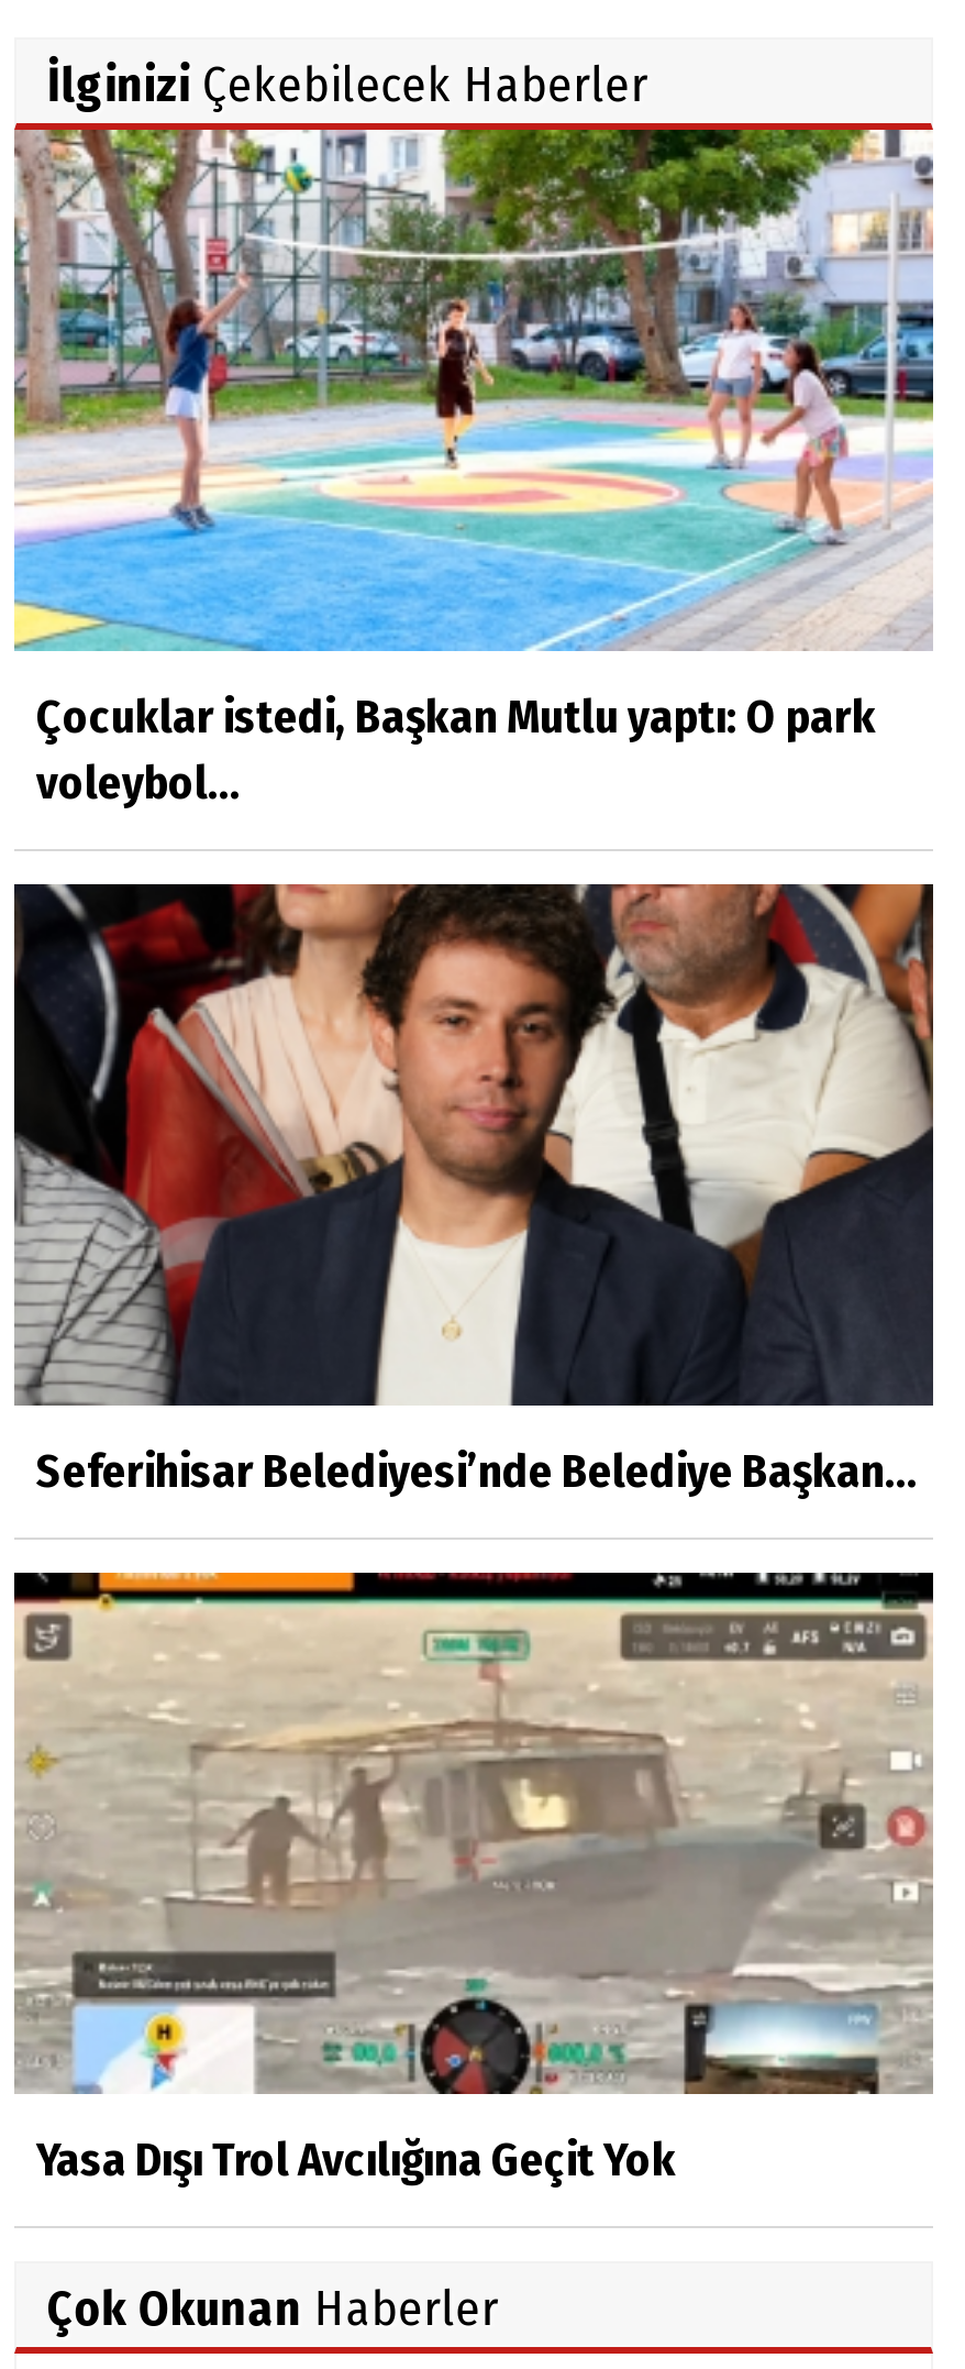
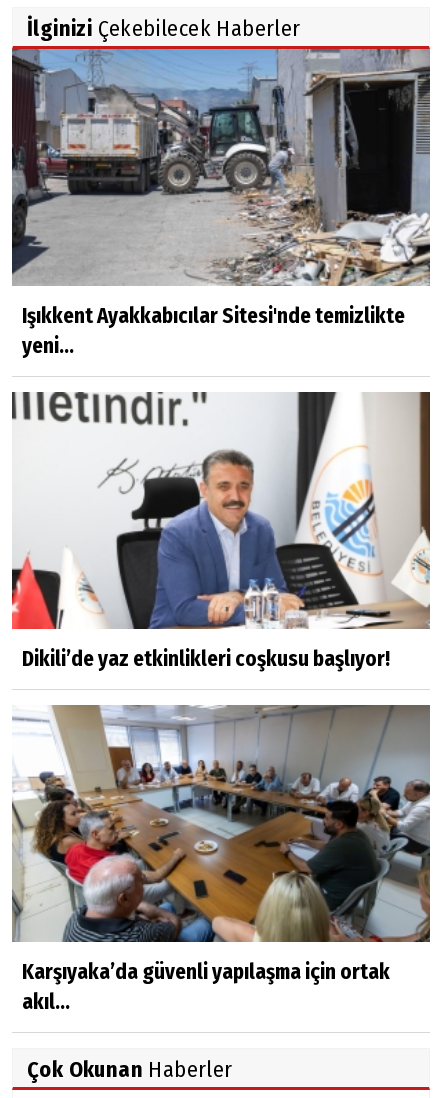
- [image]
- Çocuklar istedi, Başkan Mutlu yaptı: O park
- voleybol...
+ [image]
+ Işıkkent Ayakkabıcılar Sitesi'nde temizlikte
+ yeni...

- [image]
- Seferihisar Belediyesi’nde Belediye Başkan...
+ [image]
+ Dikili’de yaz etkinlikleri coşkusu başlıyor!

- [image]
- Yasa Dışı Trol Avcılığına Geçit Yok
+ [image]
+ Karşıyaka’da güvenli yapılaşma için ortak
+ akıl...
